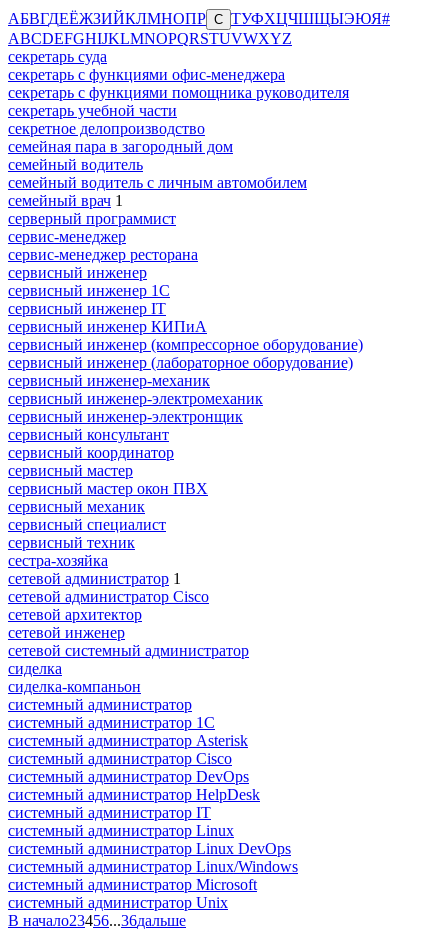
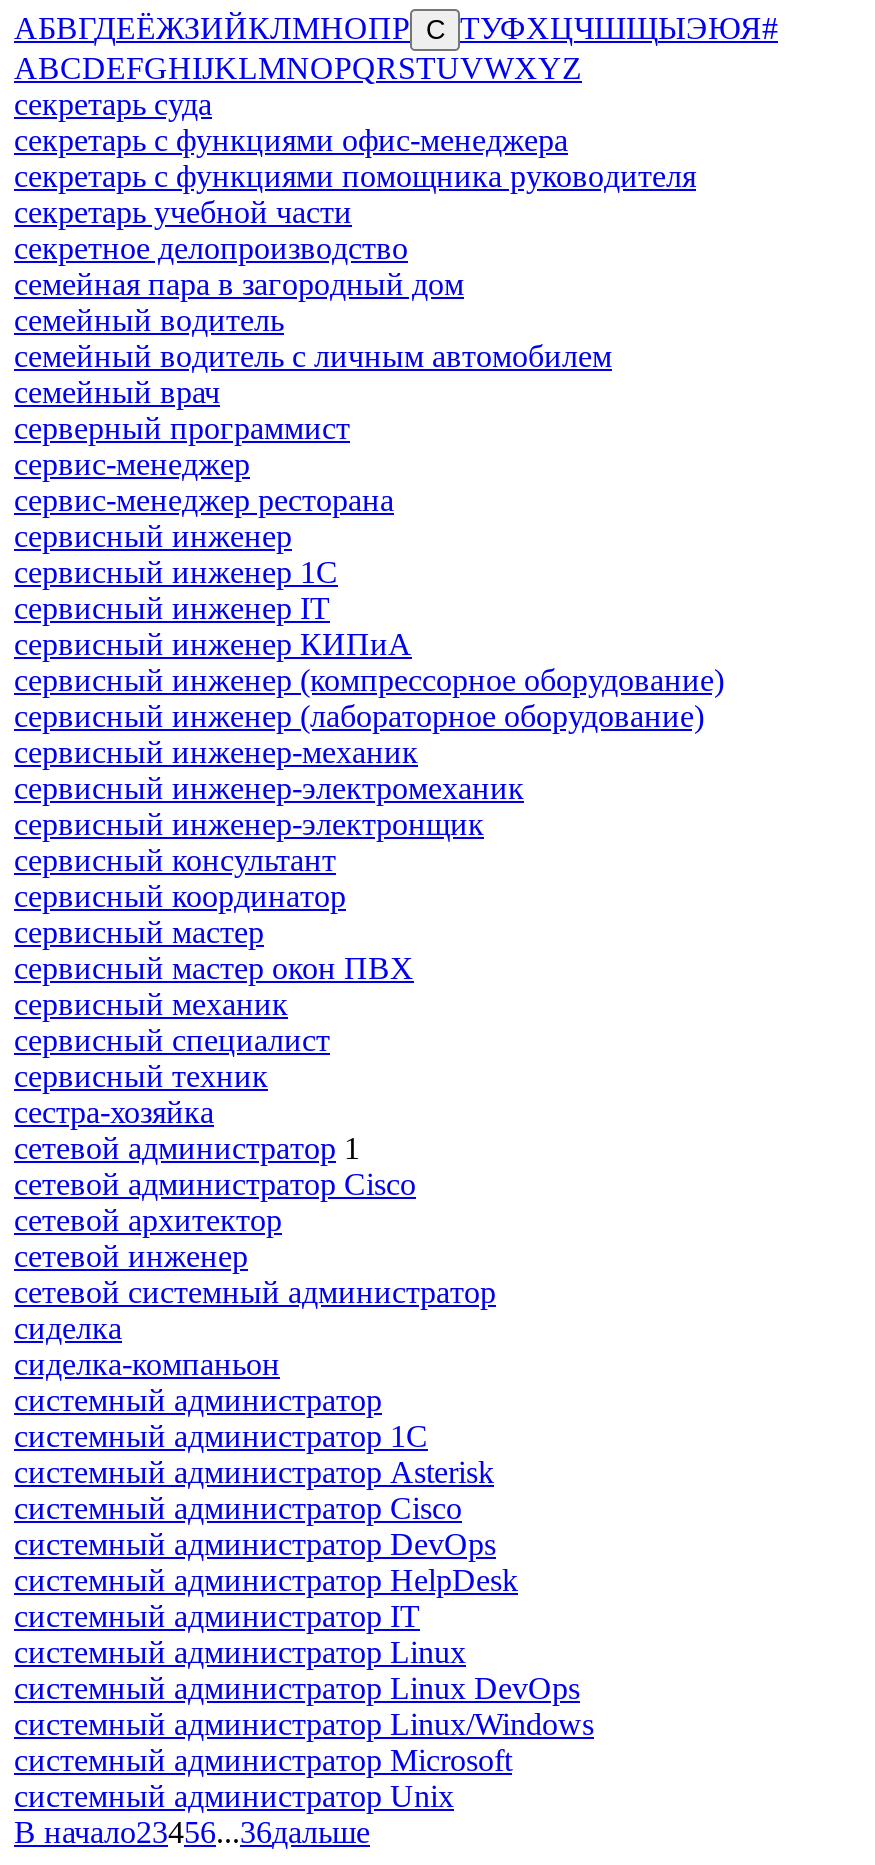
- семейный врач 1
+ семейный врач
